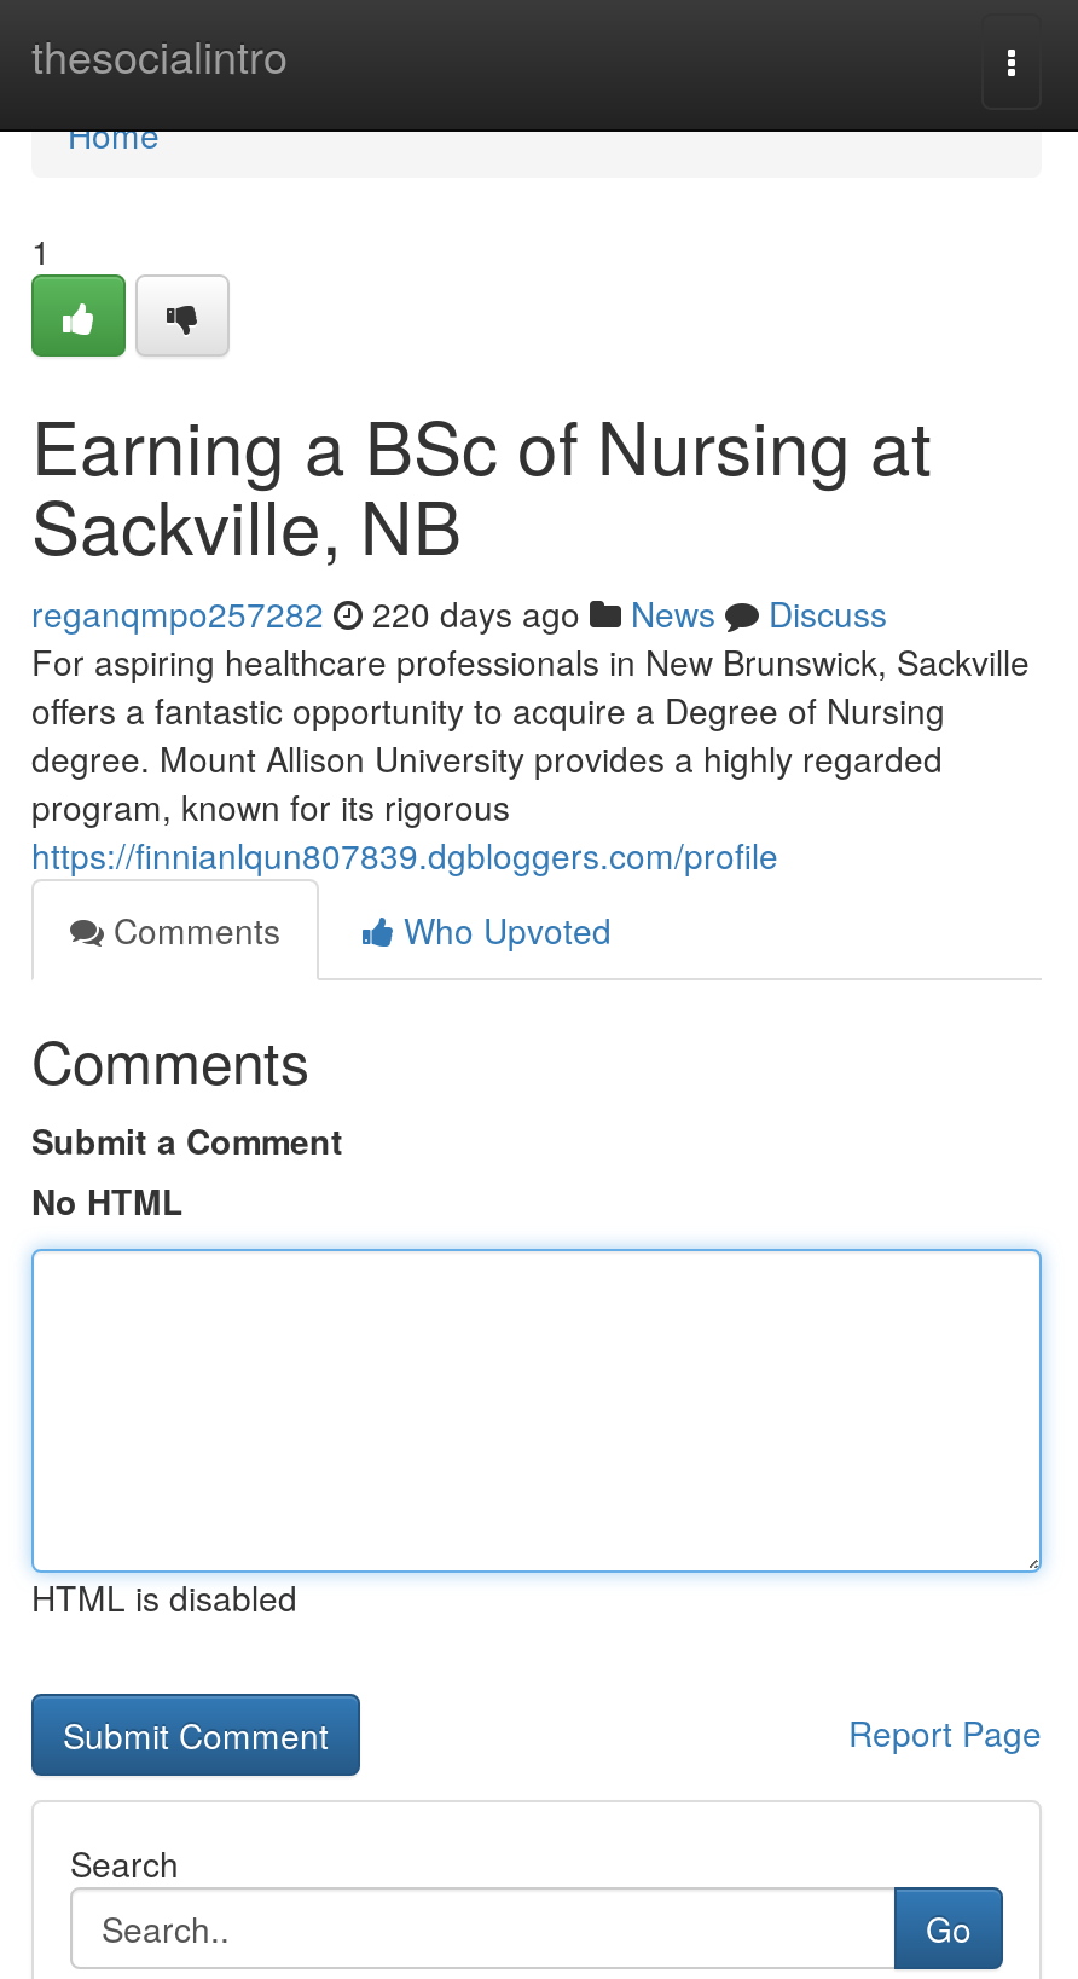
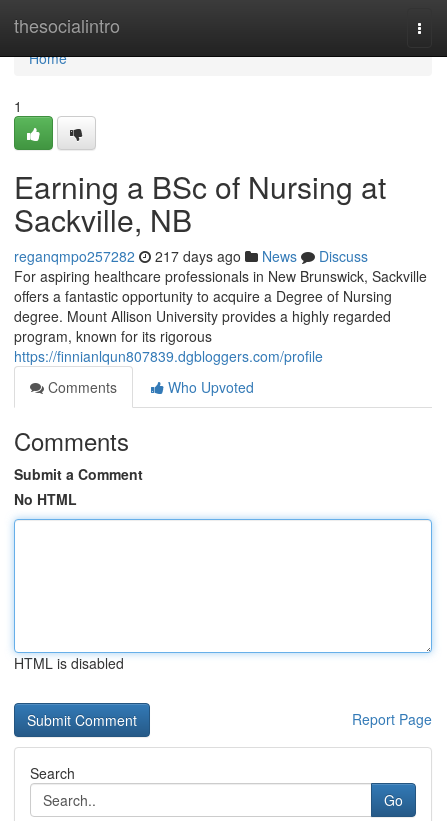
- reganqmpo257282 220 days ago News Discuss
+ reganqmpo257282 217 days ago News Discuss
